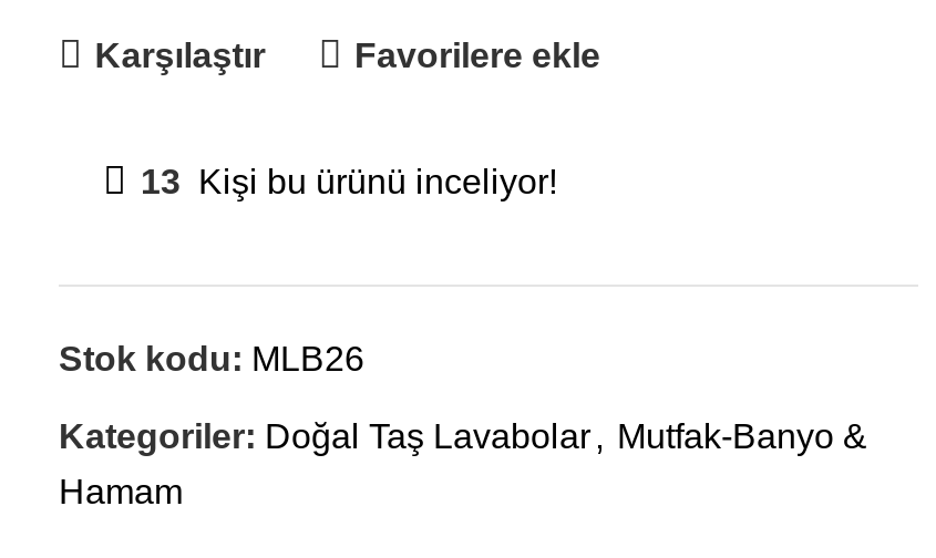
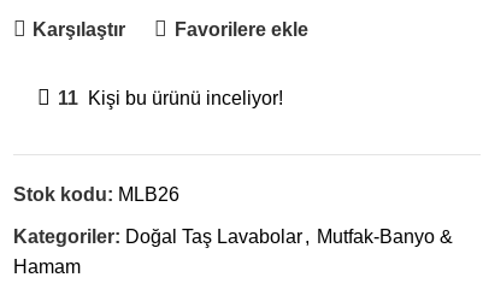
- 13 Kişi bu ürünü inceliyor!
+ 11 Kişi bu ürünü inceliyor!
